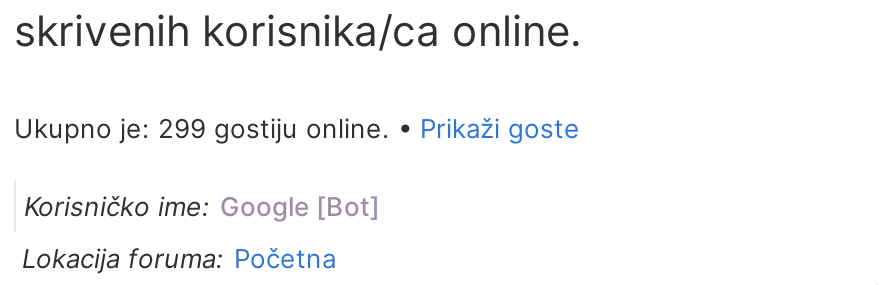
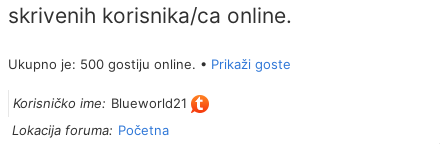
- Ukupno je: 299 gostiju online. • Prikaži goste
+ Ukupno je: 500 gostiju online. • Prikaži goste

- Korisničko ime Google [Bot]
+ Korisničko ime Blueworld21
